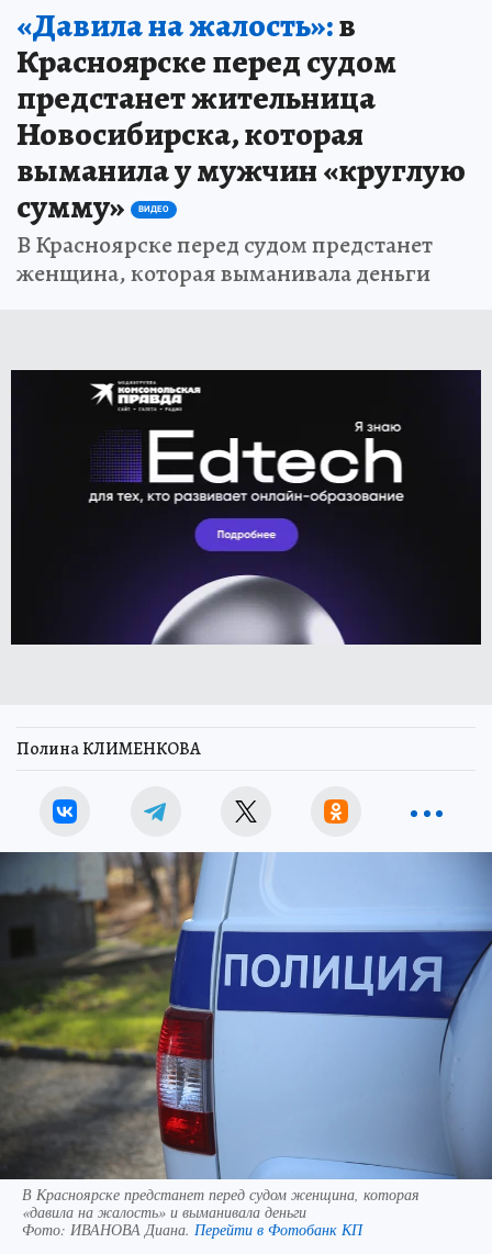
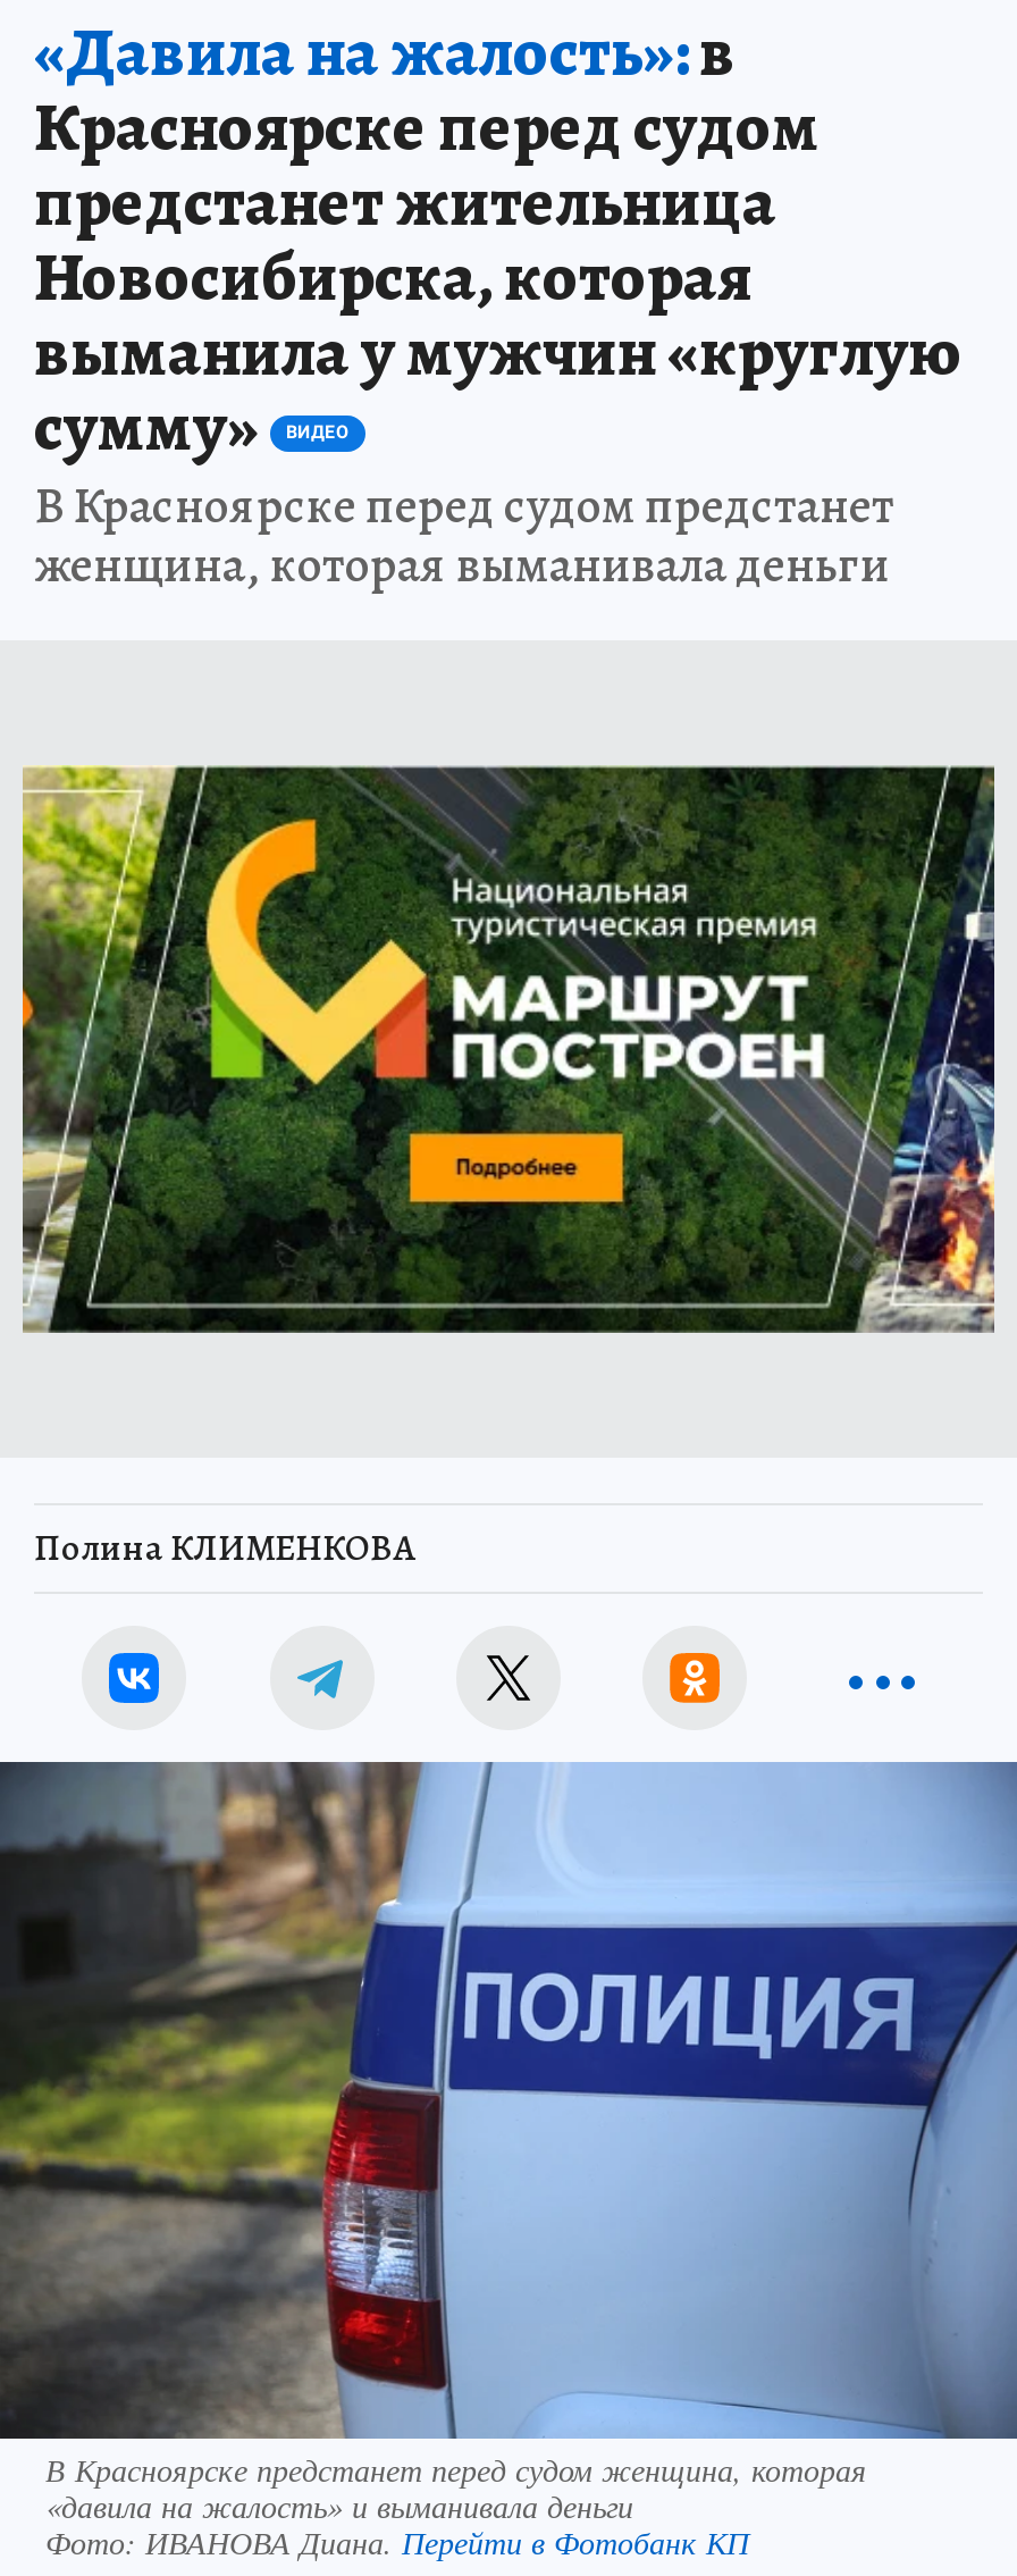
- [image]
+ [image]
